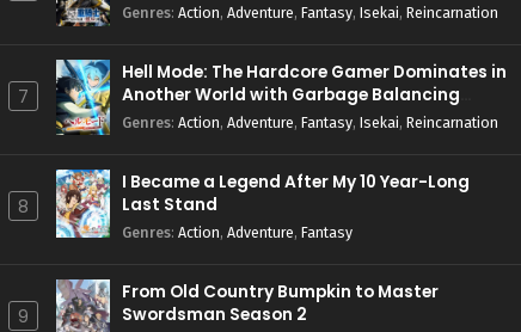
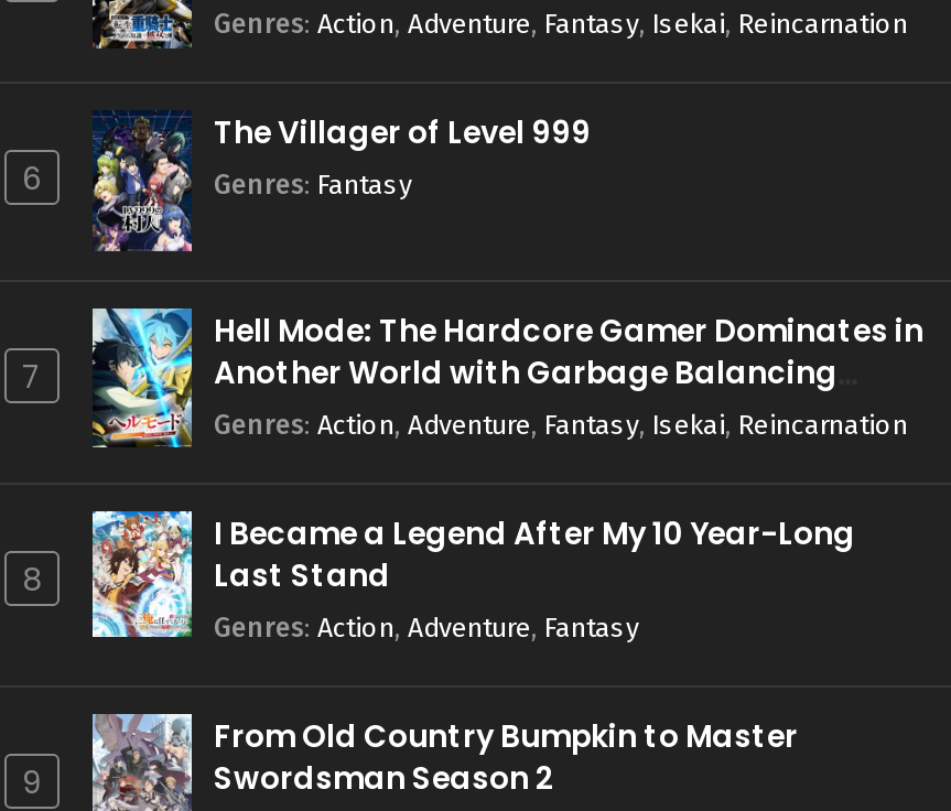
+ 6

+ [image]
+ The Villager of Level 999
+ Genres: Fantasy
